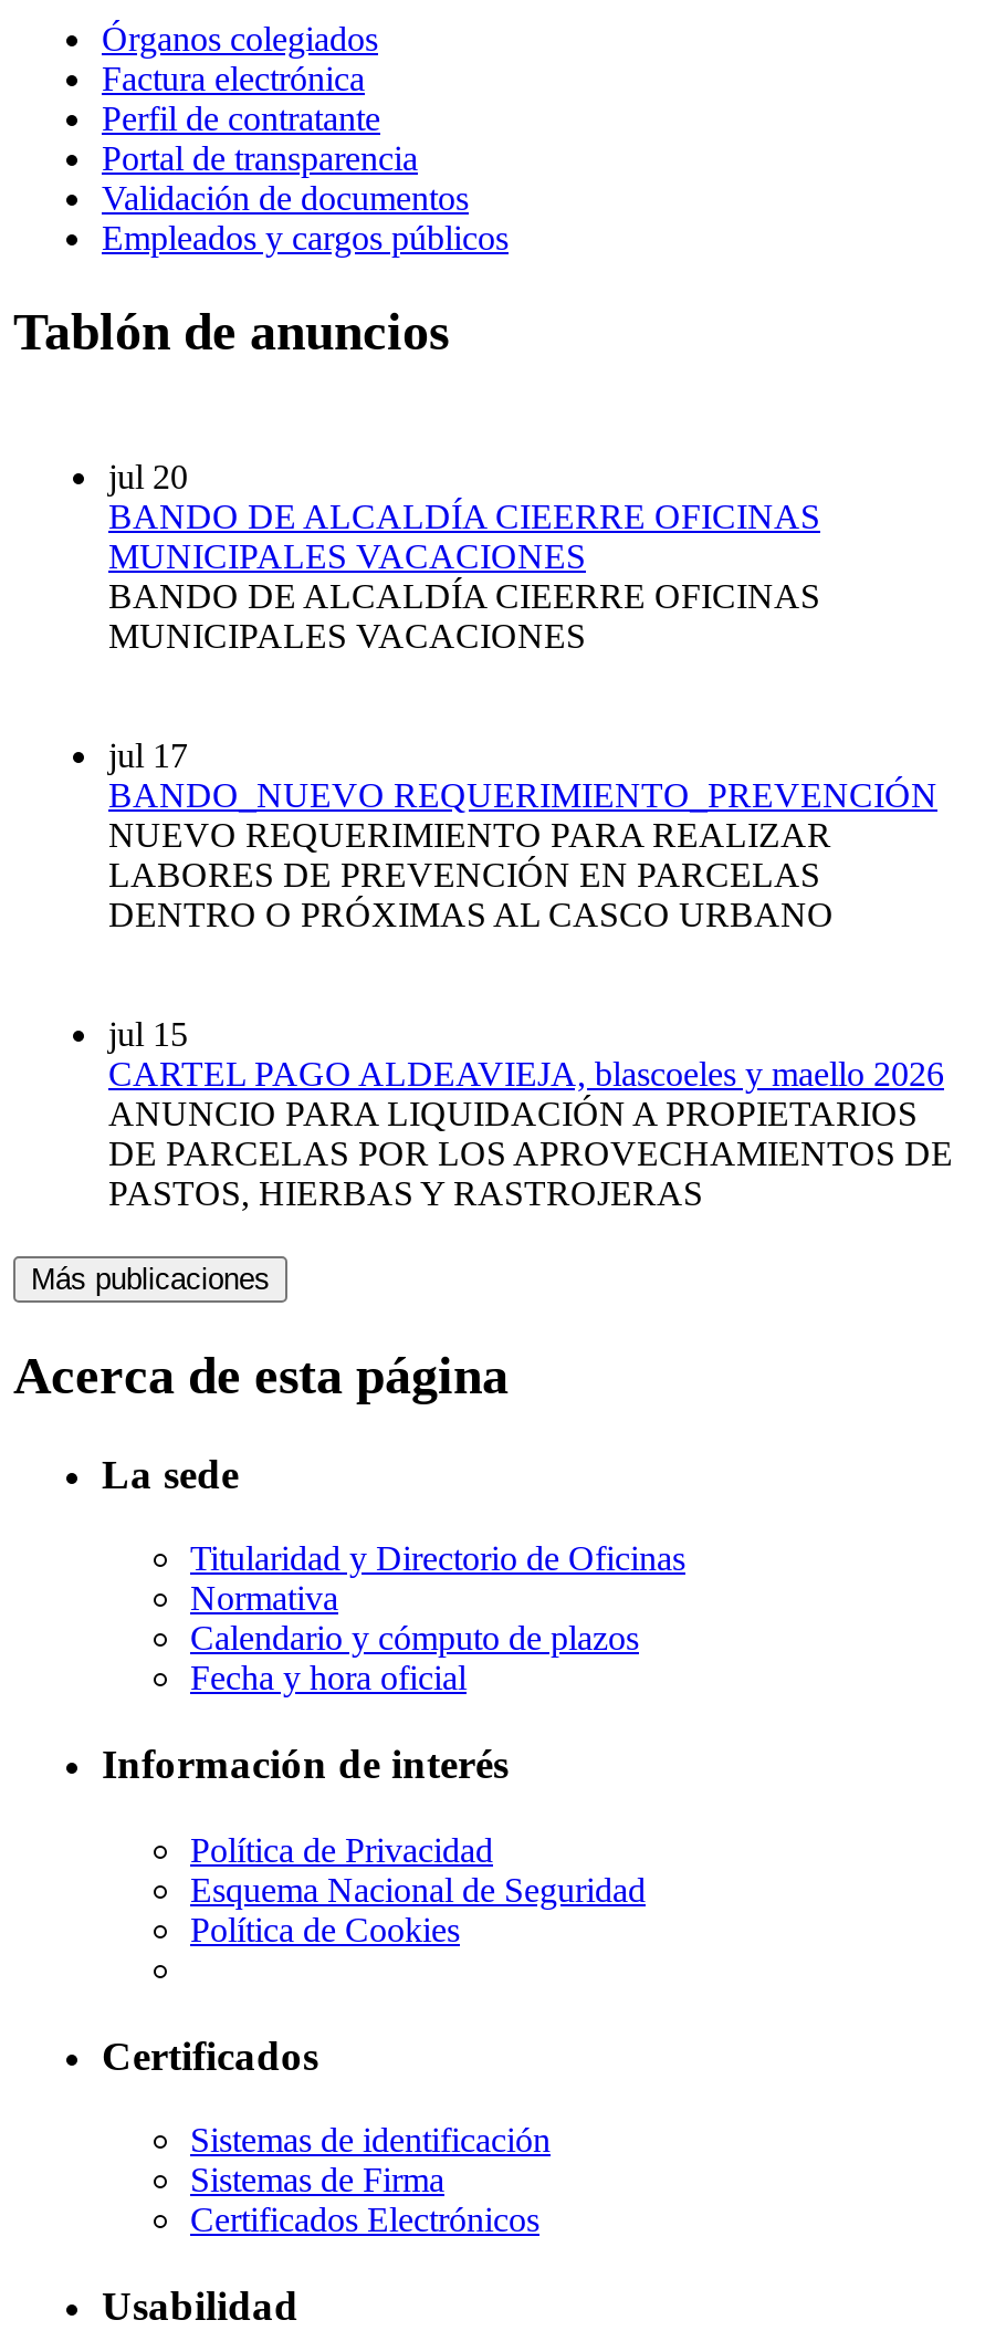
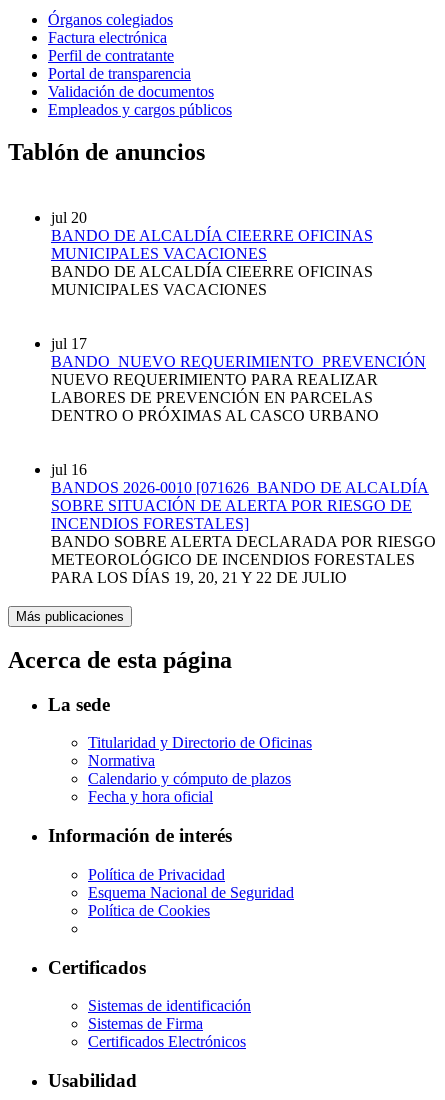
- jul 15
- CARTEL PAGO ALDEAVIEJA, blascoeles y maello 2026
- ANUNCIO PARA LIQUIDACIÓN A PROPIETARIOS
- DE PARCELAS POR LOS APROVECHAMIENTOS DE
- PASTOS, HIERBAS Y RASTROJERAS
+ jul 16
+ BANDOS 2026-0010 [071626_BANDO DE ALCALDÍA
+ SOBRE SITUACIÓN DE ALERTA POR RIESGO DE
+ INCENDIOS FORESTALES]
+ BANDO SOBRE ALERTA DECLARADA POR RIESGO
+ METEOROLÓGICO DE INCENDIOS FORESTALES
+ PARA LOS DÍAS 19, 20, 21 Y 22 DE JULIO
